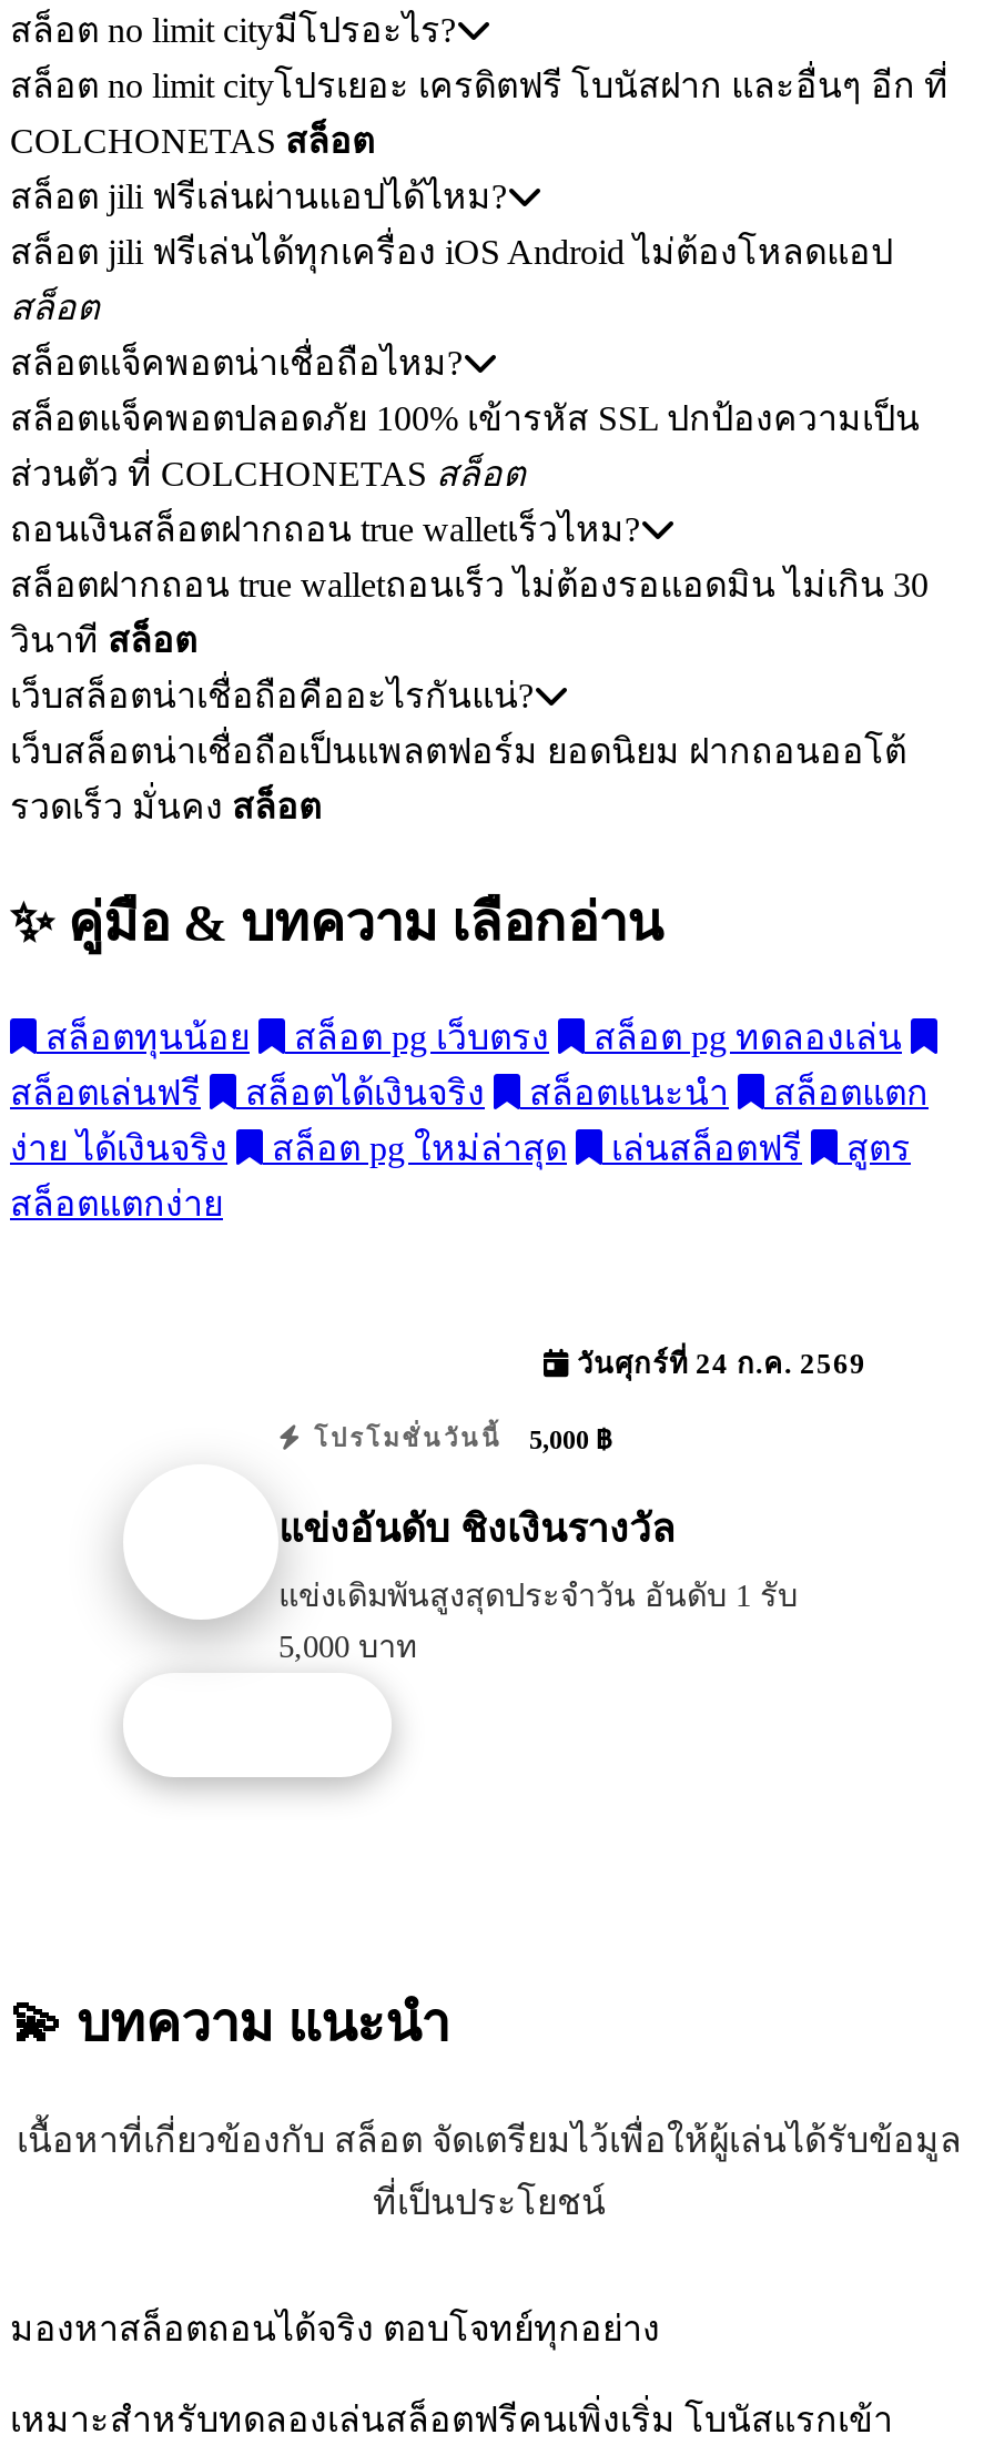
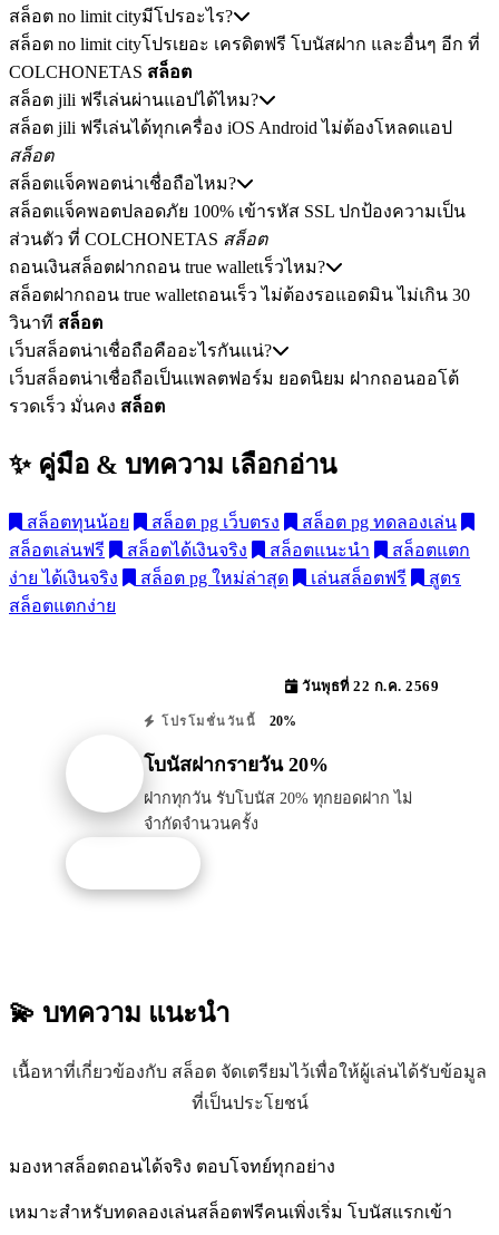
- วันศุกร์ที่ 24 ก.ค. 2569
+ วันพุธที่ 22 ก.ค. 2569

- โปรโมชั่นวันนี้ 5,000 ฿
+ โปรโมชั่นวันนี้ 20%

- แข่งอันดับ ชิงเงินรางวัล
+ โบนัสฝากรายวัน 20%

- แข่งเดิมพันสูงสุดประจำวัน อันดับ 1 รับ
- 5,000 บาท
+ ฝากทุกวัน รับโบนัส 20% ทุกยอดฝาก ไม่
+ จำกัดจำนวนครั้ง
